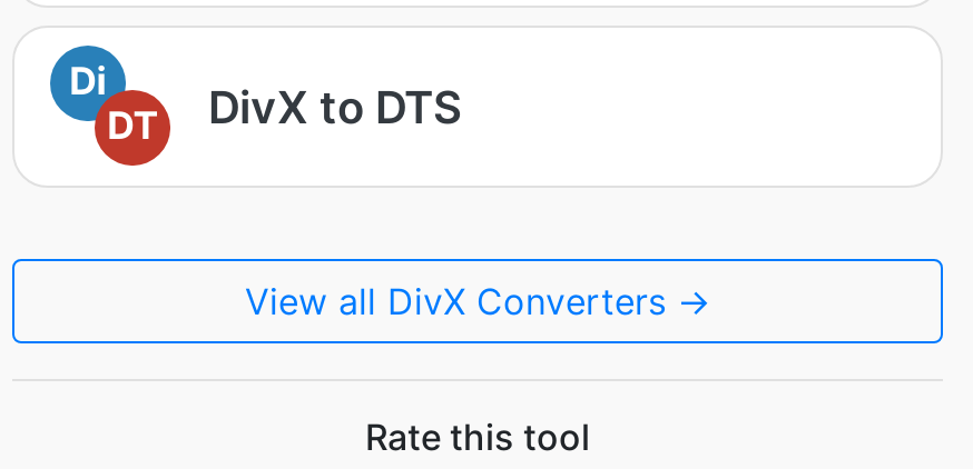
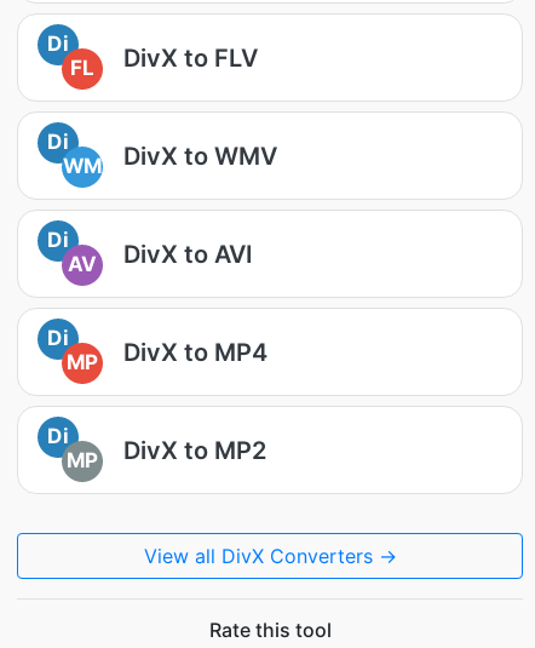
- DT
- DivX to DTS
+ FL
+ DivX to FLV
+ Di
+ WM
+ DivX to WMV
+ Di
+ AV
+ DivX to AVI
+ Di
+ MP
+ DivX to MP4
+ Di
+ MP
+ DivX to MP2
